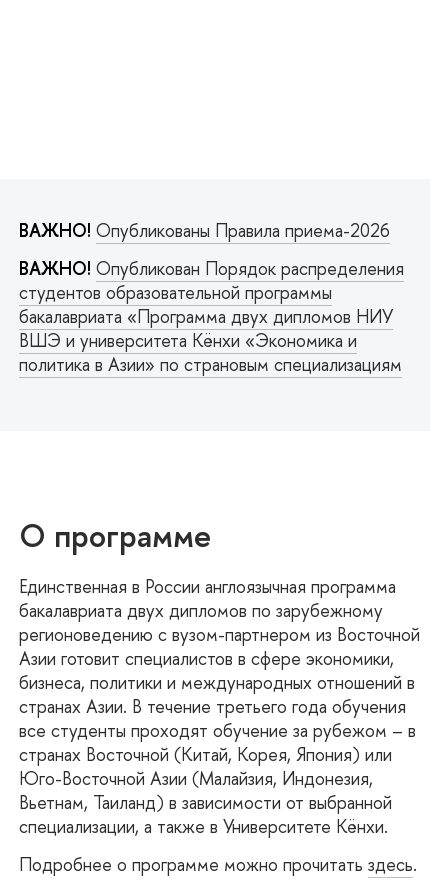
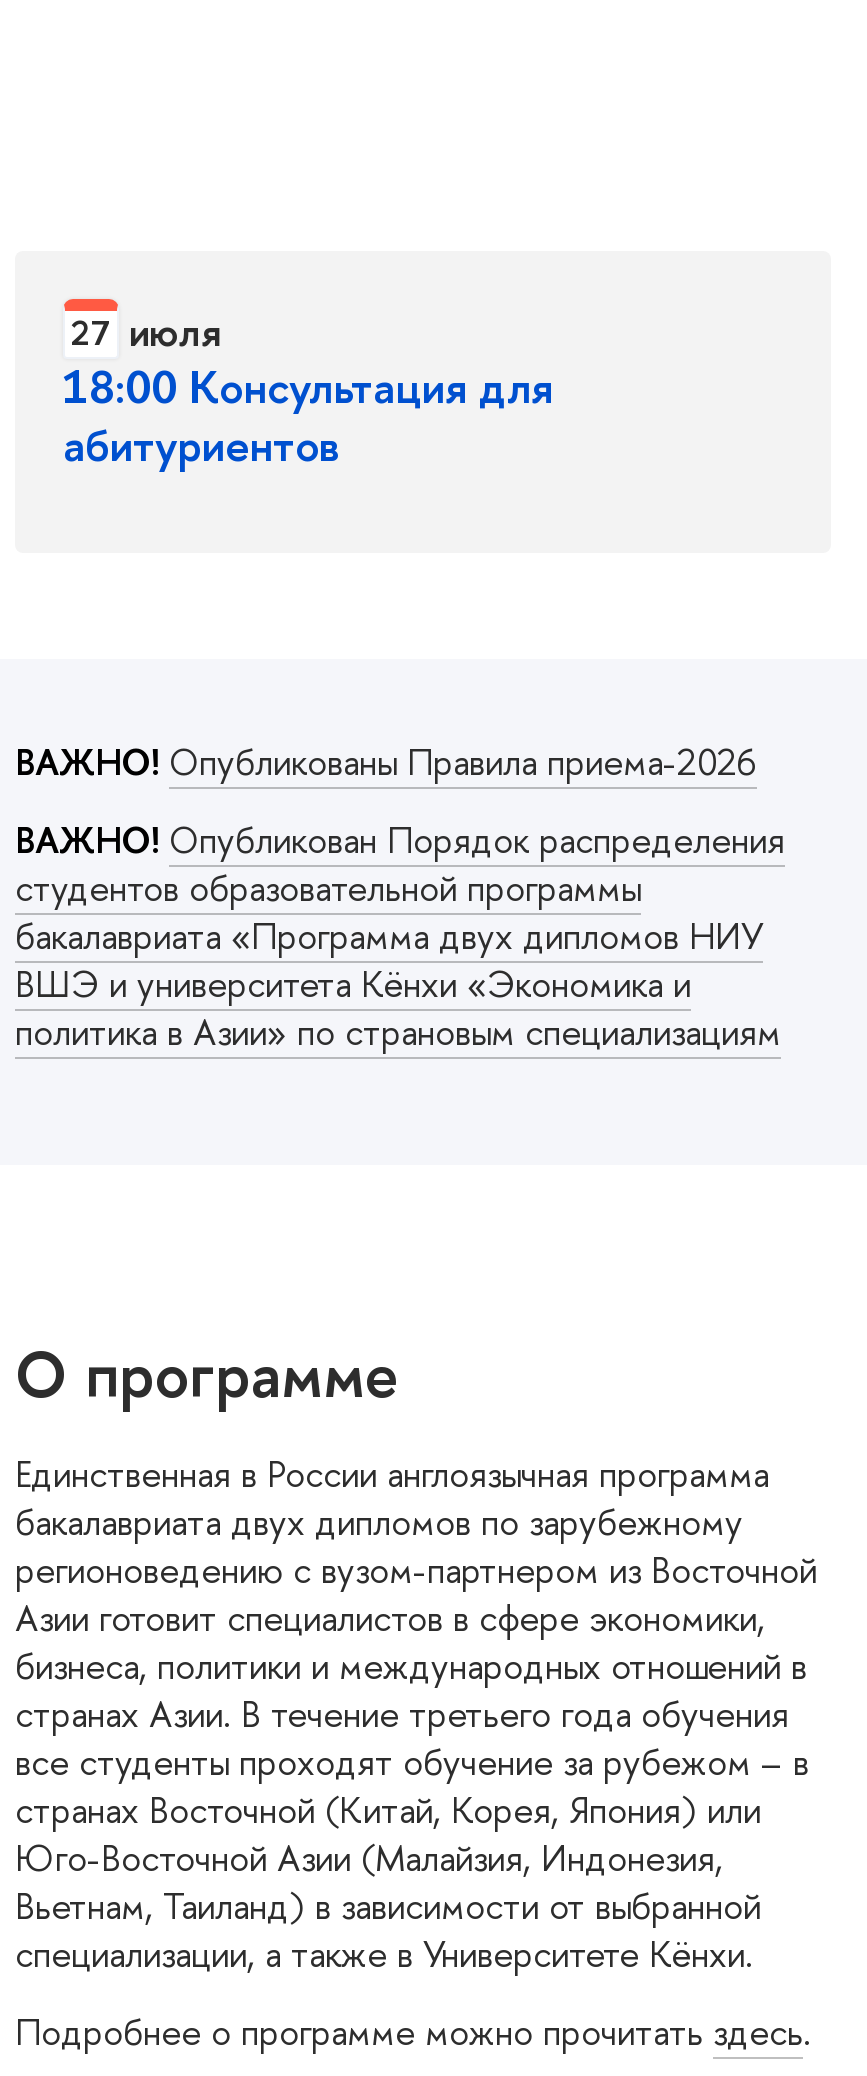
+ 27 июля
+ 18:00 Консультация для
+ абитуриентов
